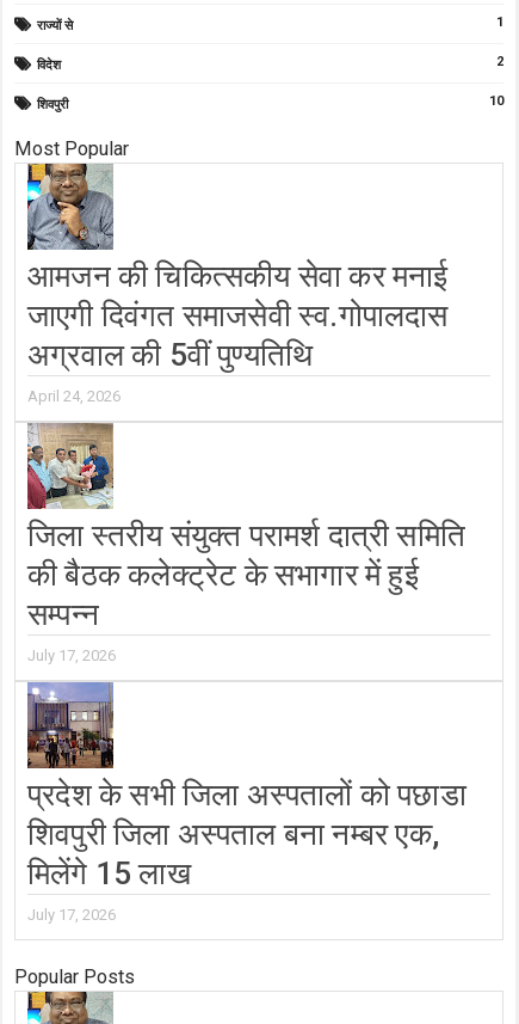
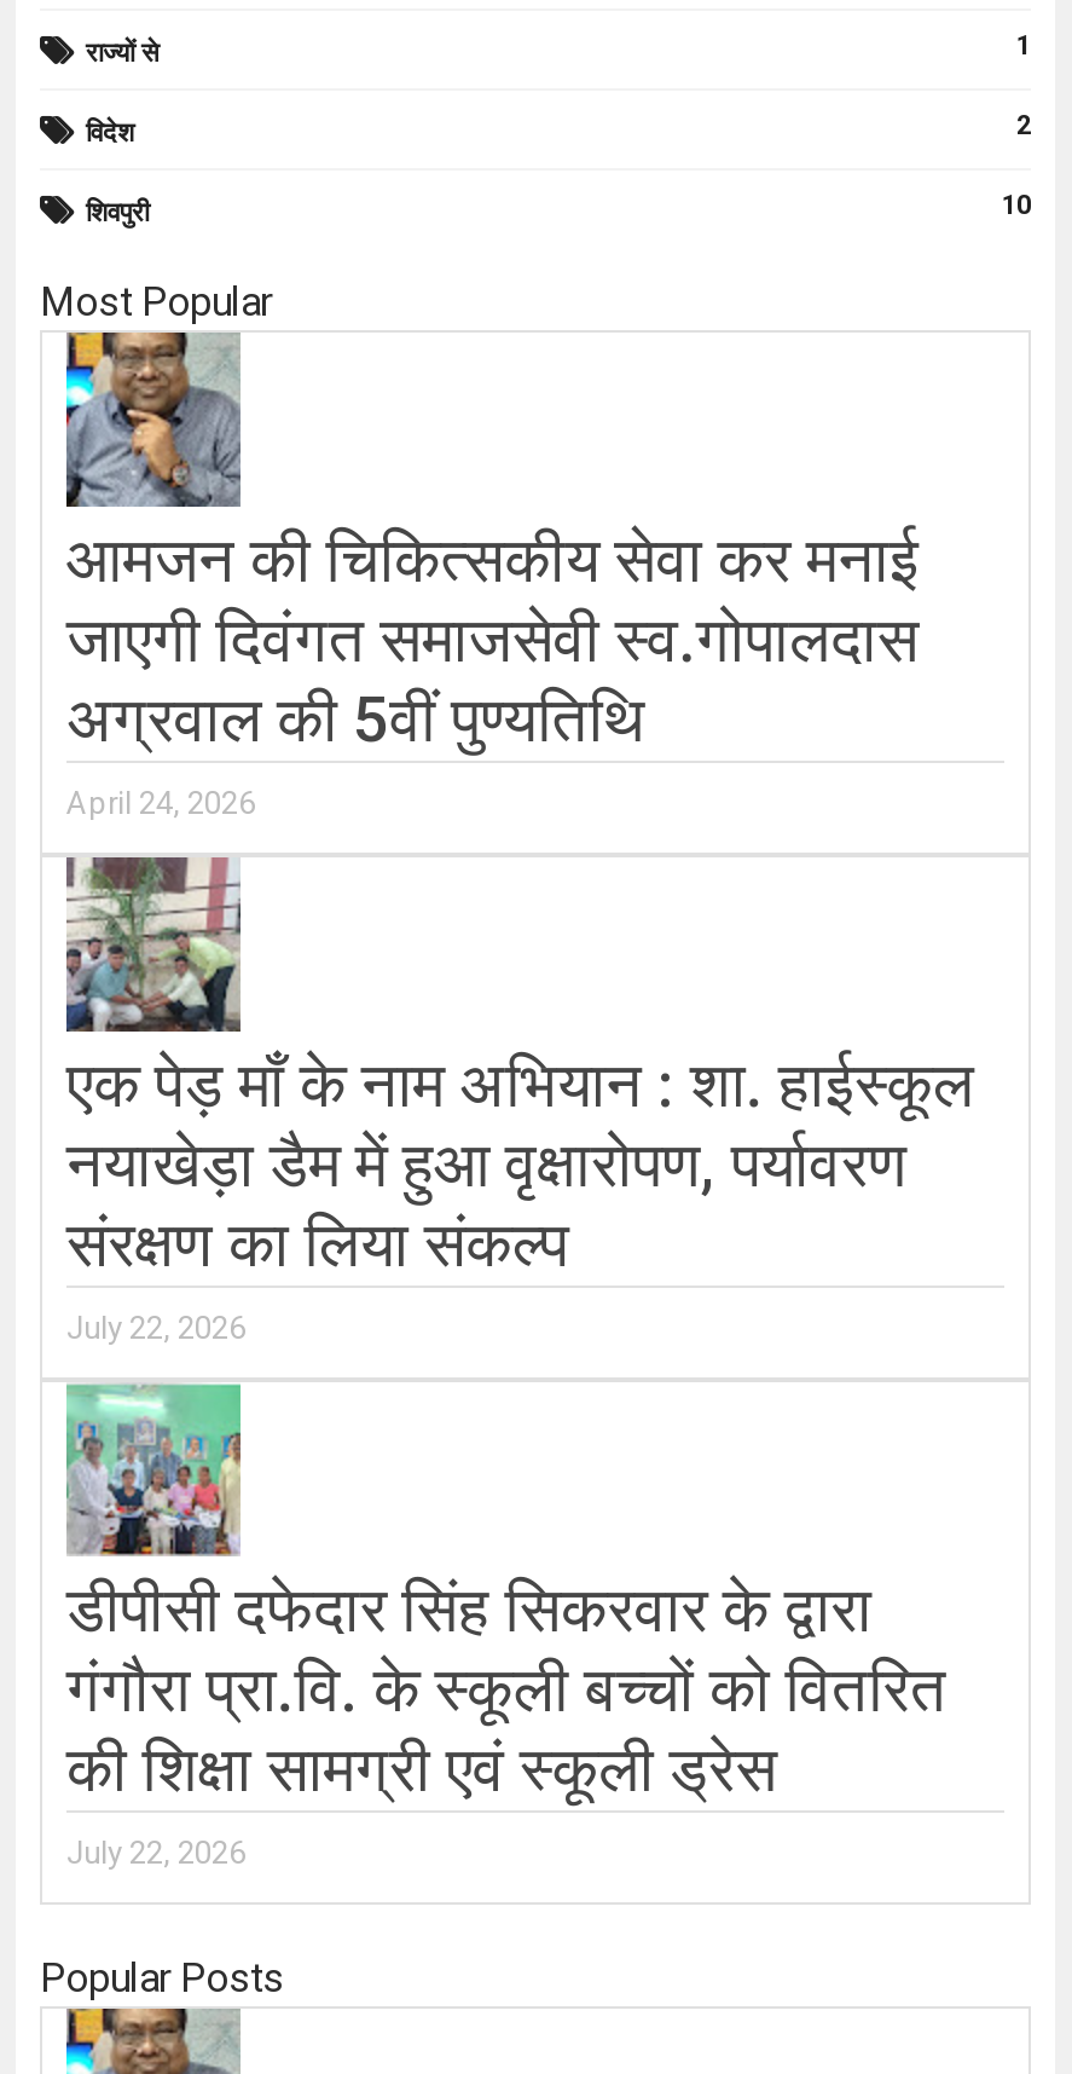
- [image]
- जिला स्तरीय संयुक्त परामर्श दात्री समिति
- की बैठक कलेक्ट्रेट के सभागार में हुई
- सम्पन्न
- July 17, 2026
+ [image]
+ एक पेड़ माँ के नाम अभियान : शा. हाईस्कूल
+ नयाखेड़ा डैम में हुआ वृक्षारोपण, पर्यावरण
+ संरक्षण का लिया संकल्प
+ July 22, 2026

- [image]
- प्रदेश के सभी जिला अस्पतालों को पछाडा
- शिवपुरी जिला अस्पताल बना नम्बर एक,
- मिलेंगे 15 लाख
- July 17, 2026
+ [image]
+ डीपीसी दफेदार सिंह सिकरवार के द्वारा
+ गंगौरा प्रा.वि. के स्कूली बच्चों को वितरित
+ की शिक्षा सामग्री एवं स्कूली ड्रेस
+ July 22, 2026
